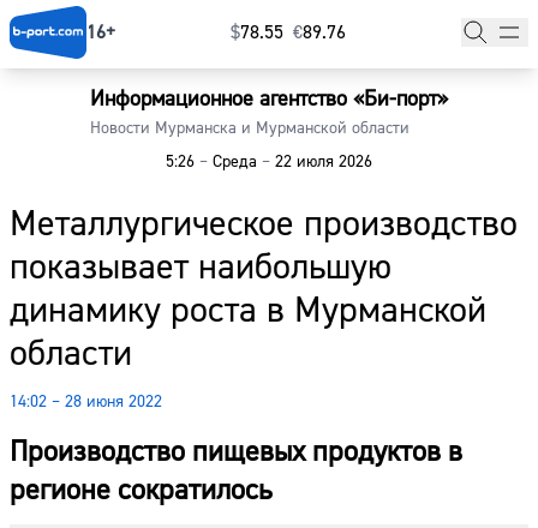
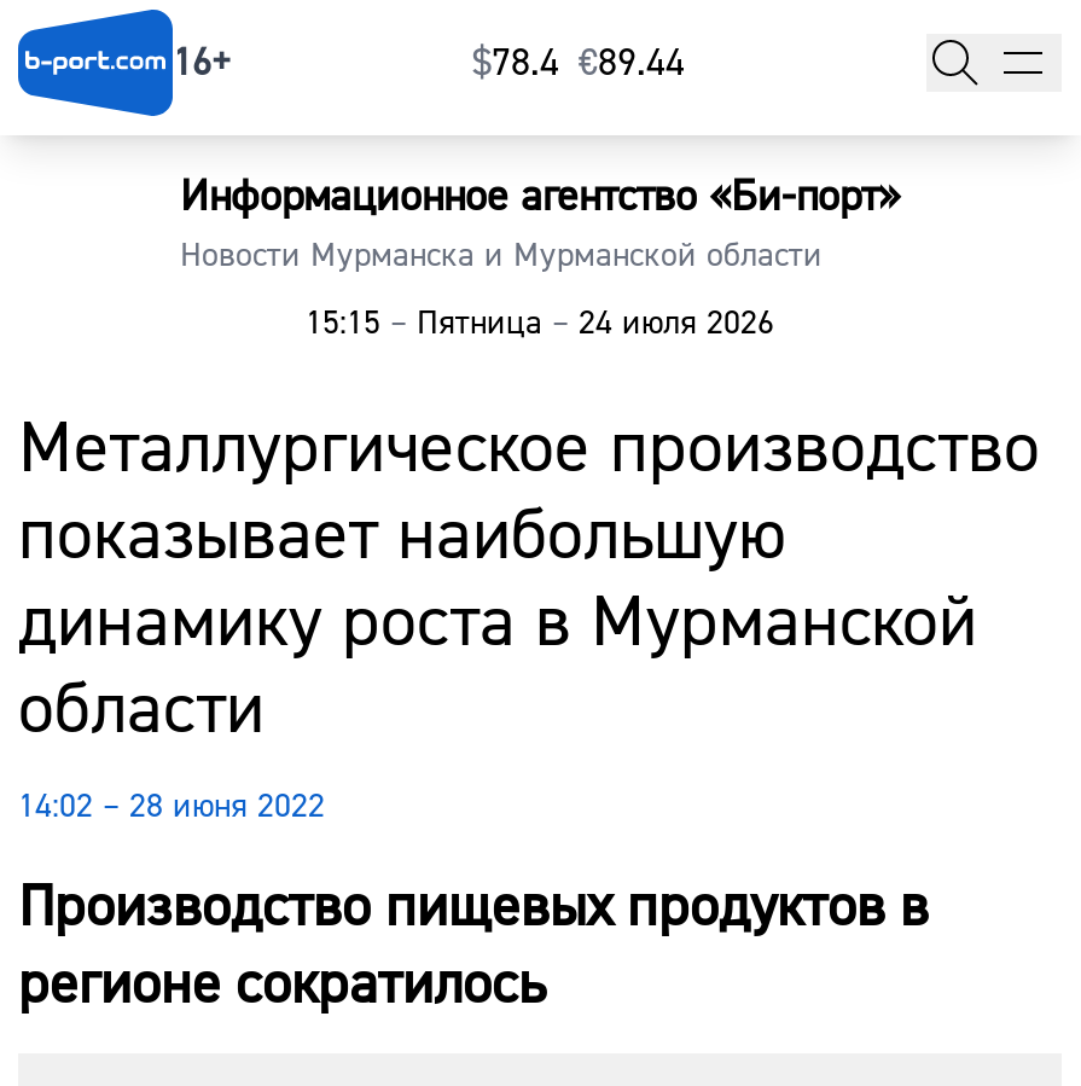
- $78.55 €89.76
+ $78.4 €89.44

- 5:26 – Среда – 22 июля 2026
+ 15:15 – Пятница – 24 июля 2026
